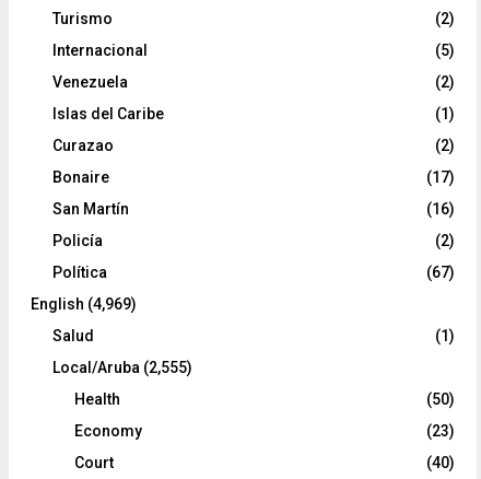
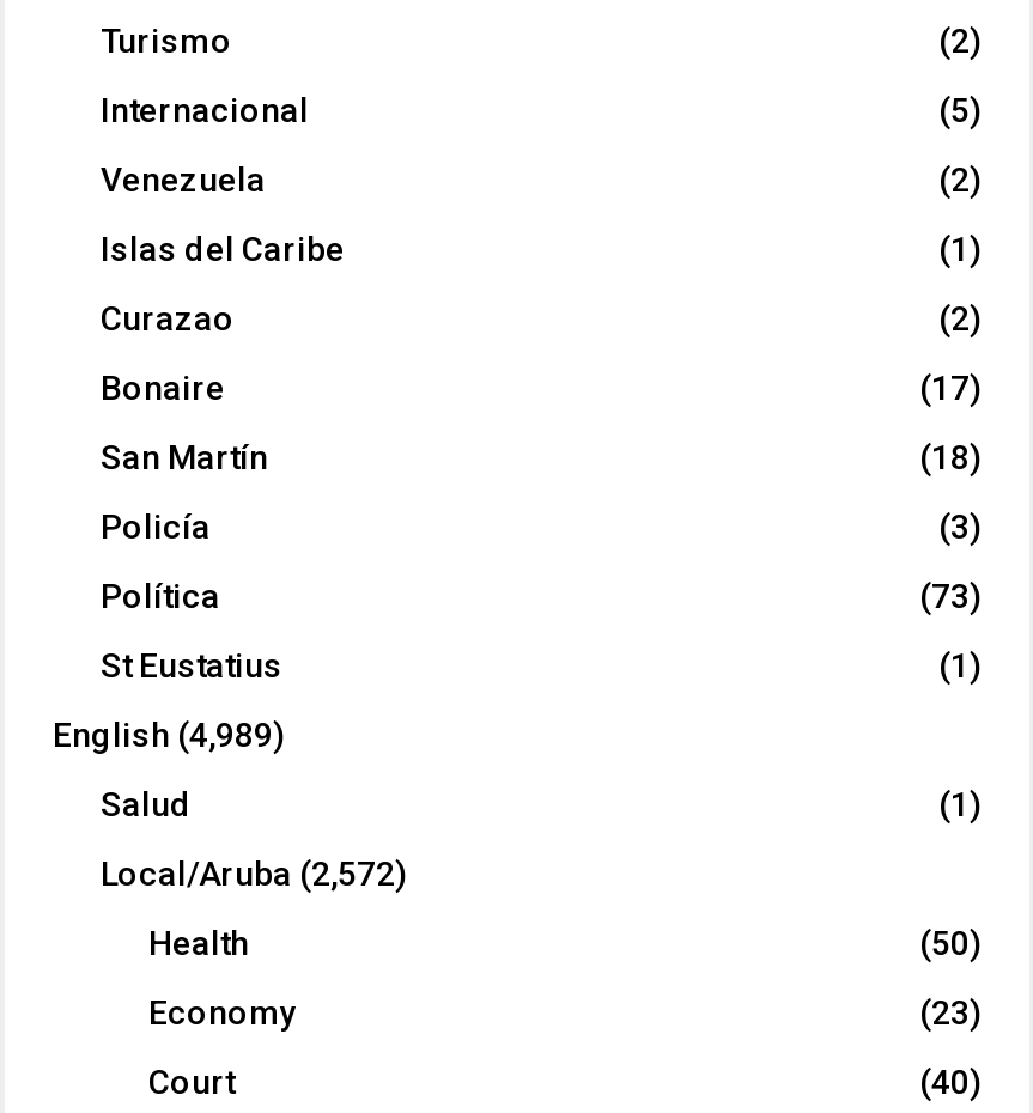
- (16)
+ (18)

- (2)
+ (3)

- (67)
- English (4,969)
+ (73)
+ St Eustatius
+ (1)
+ English (4,989)

- Local/Aruba (2,555)
+ Local/Aruba (2,572)
